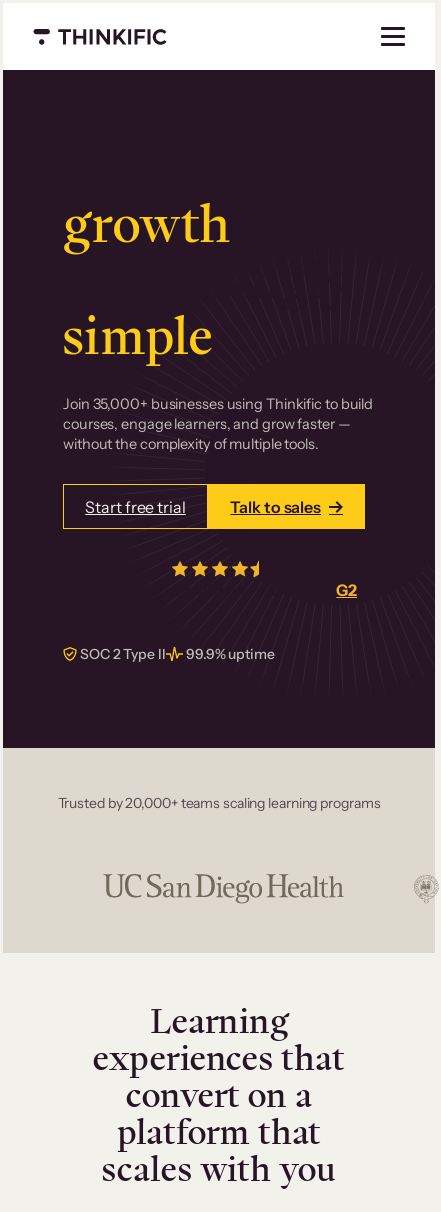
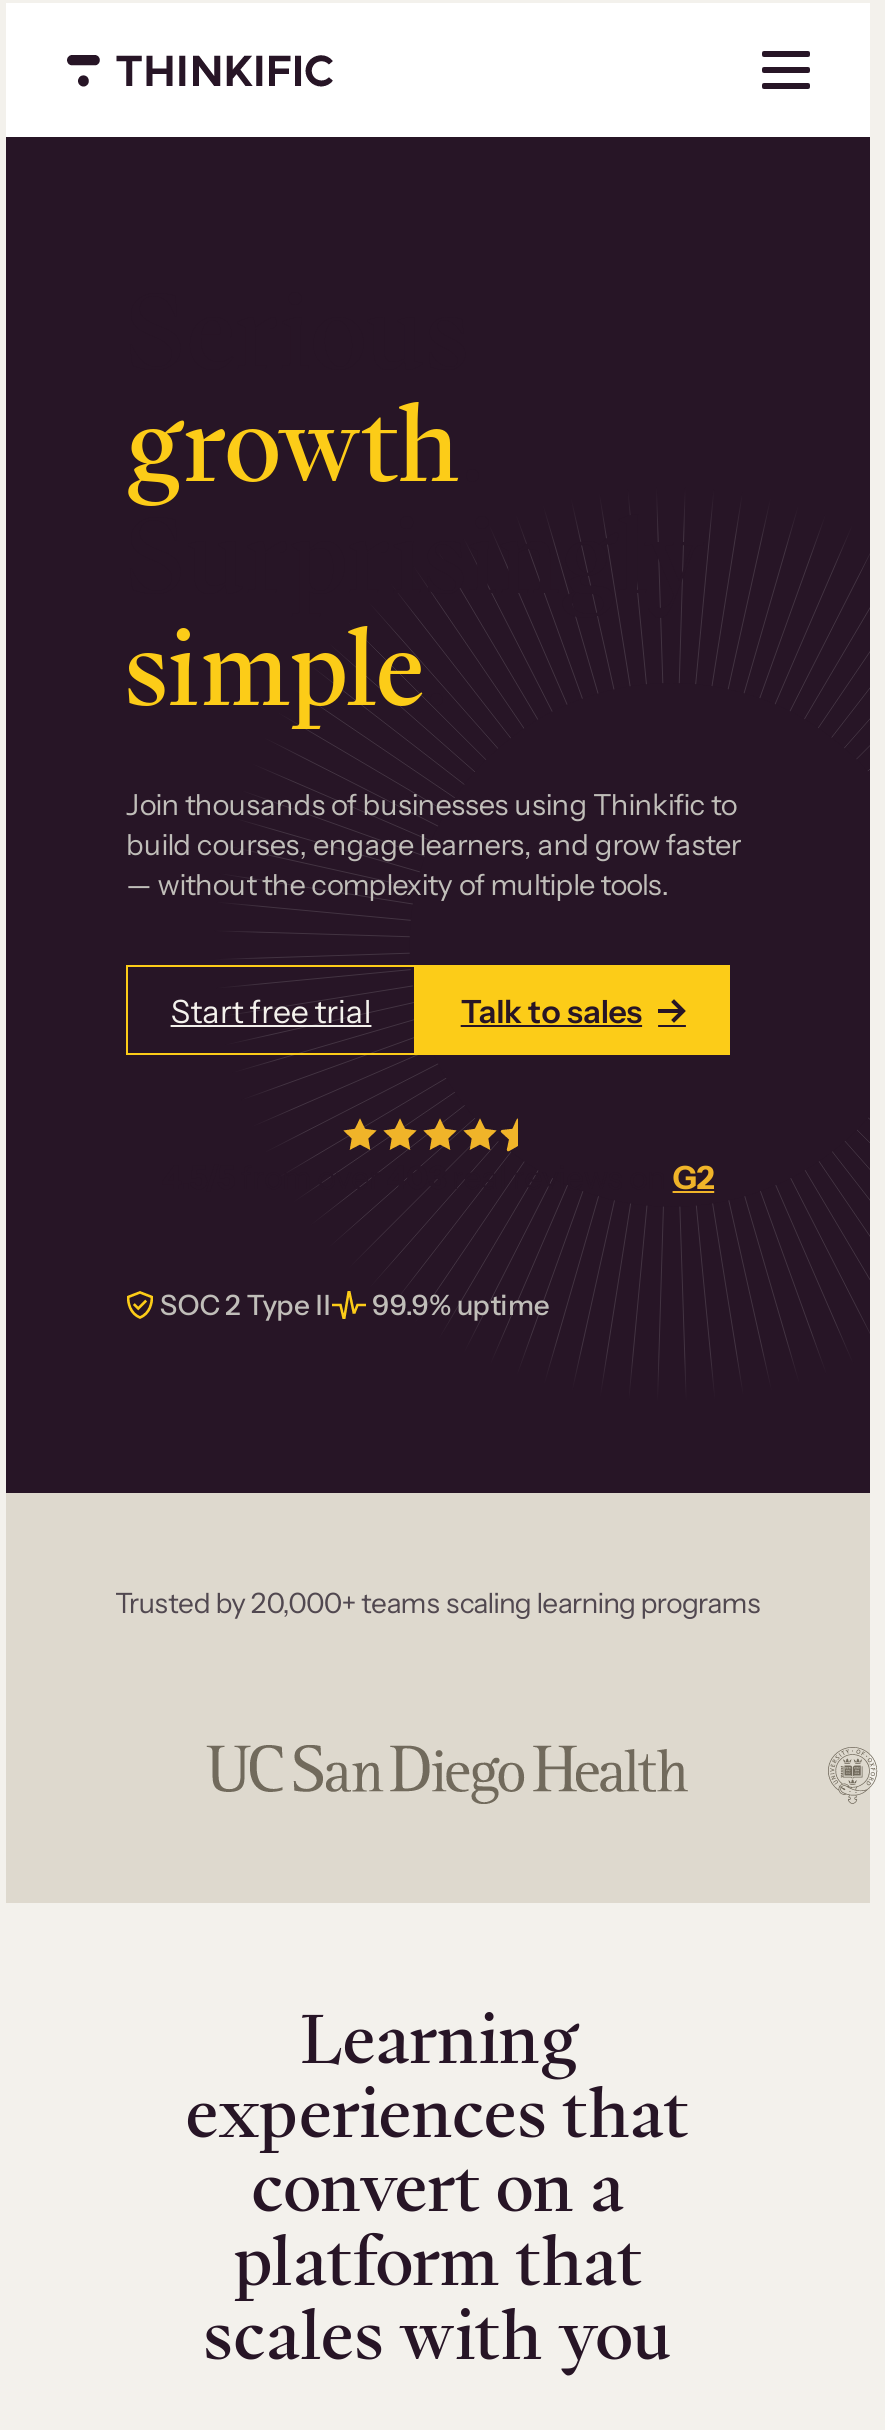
- Join 35,000+ businesses using Thinkific to build
- courses, engage learners, and grow faster —
- without the complexity of multiple tools.
+ Join thousands of businesses using Thinkific to
+ build courses, engage learners, and grow faster
+ — without the complexity of multiple tools.
